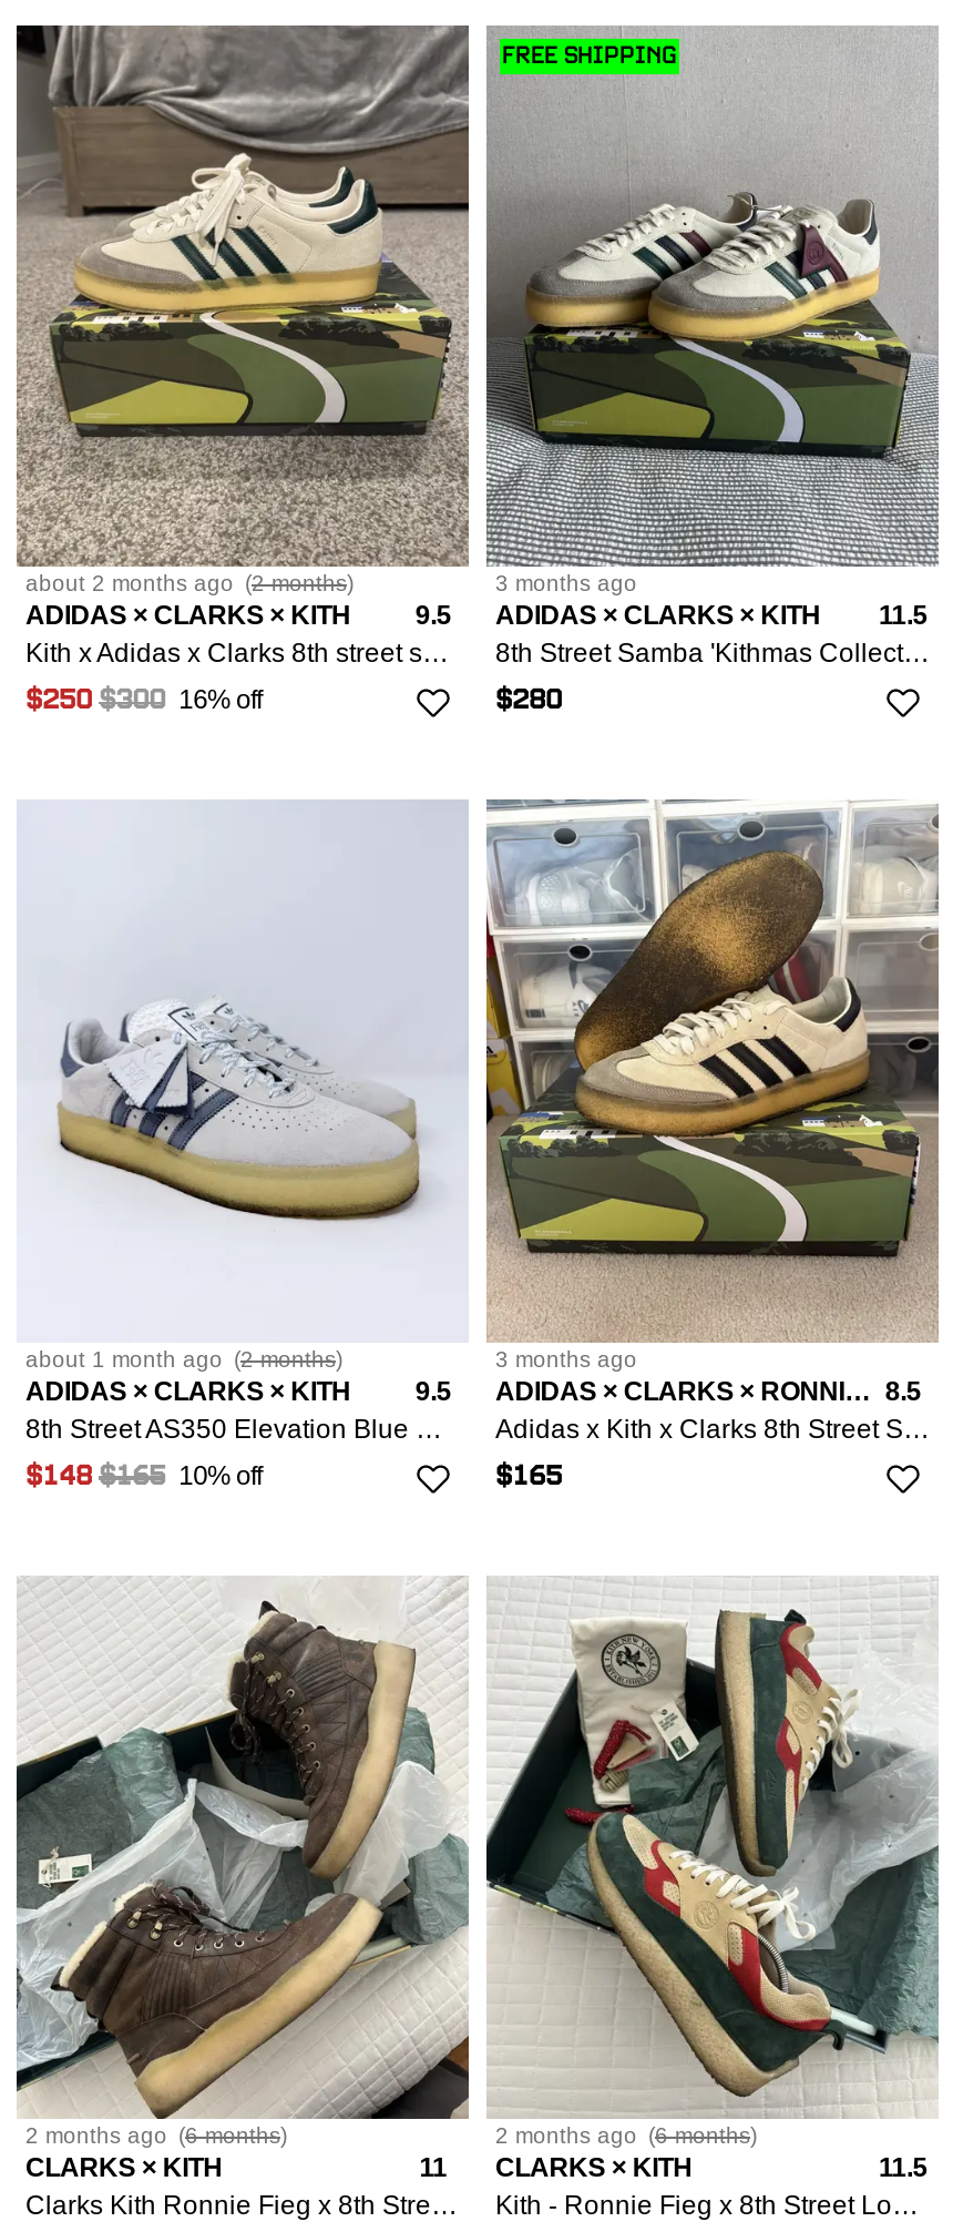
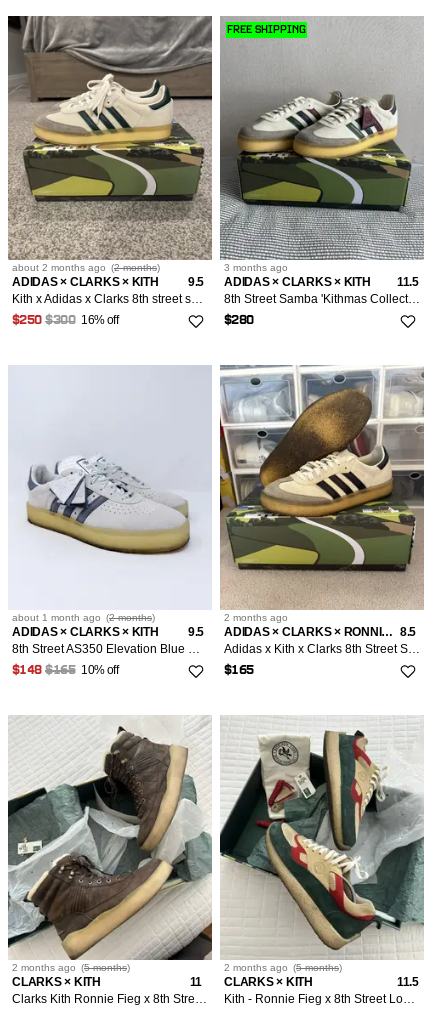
- 3 months ago
+ 2 months ago

- 2 months ago (6 months)
+ 2 months ago (5 months)

- 2 months ago (6 months)
+ 2 months ago (5 months)
